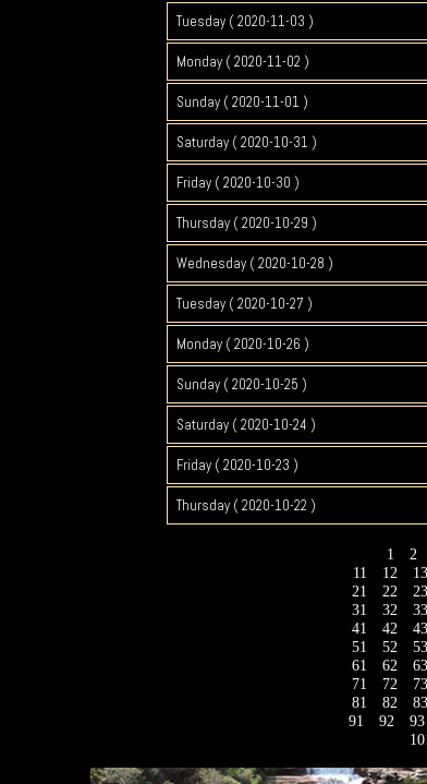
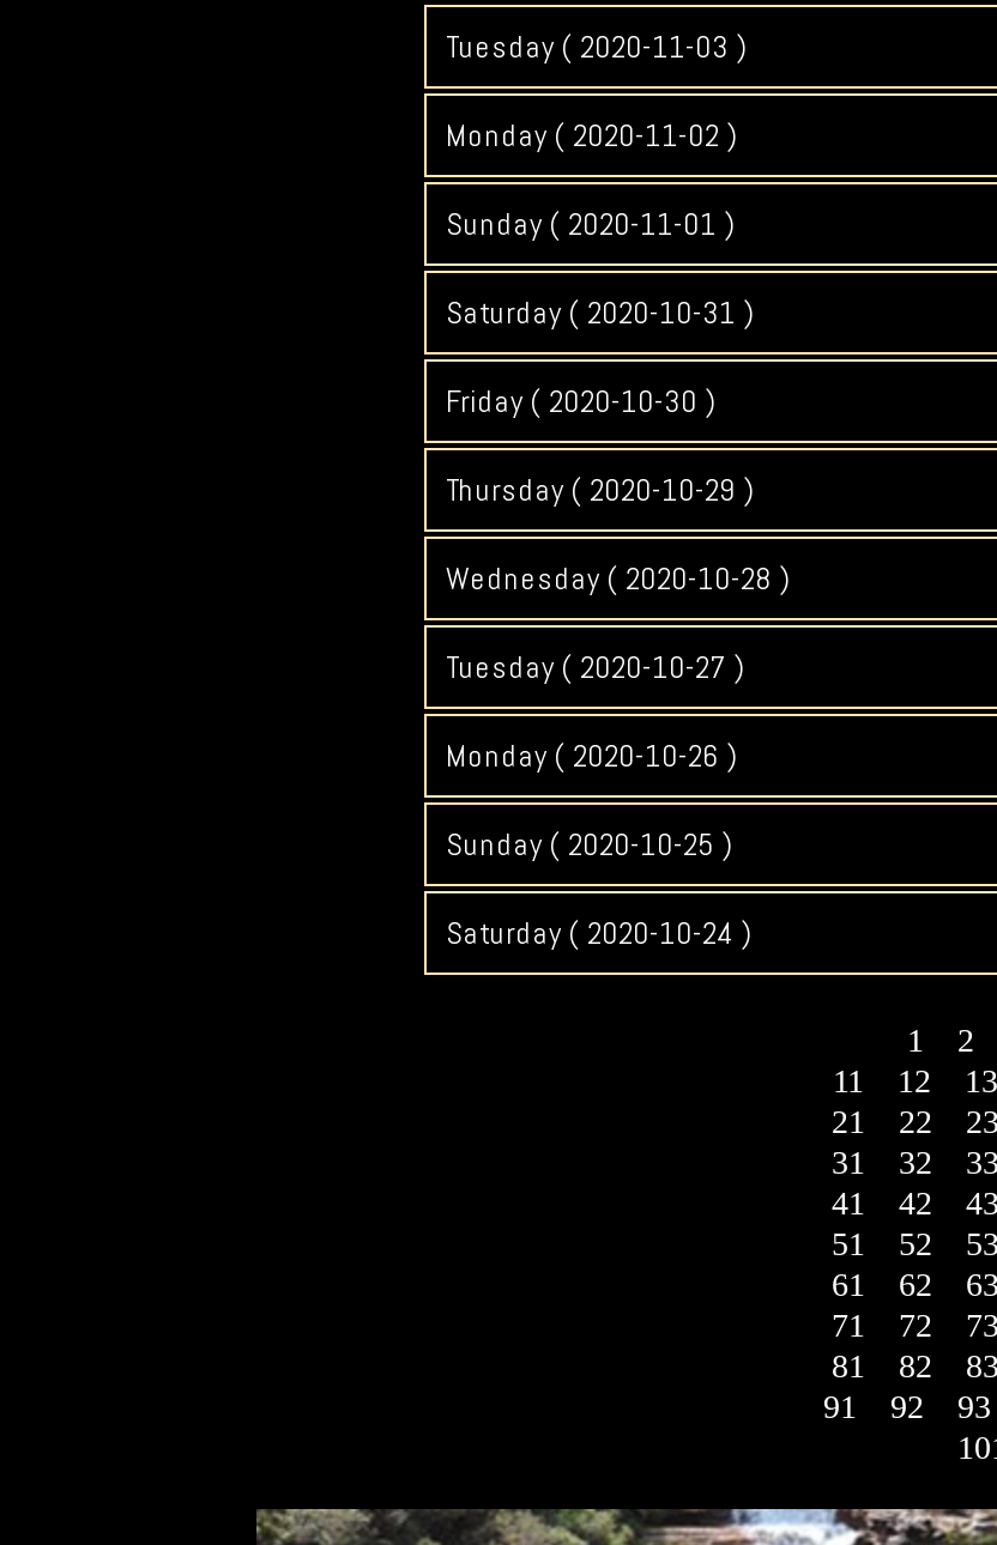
- Friday ( 2020-10-23 )
- Thursday ( 2020-10-22 )
